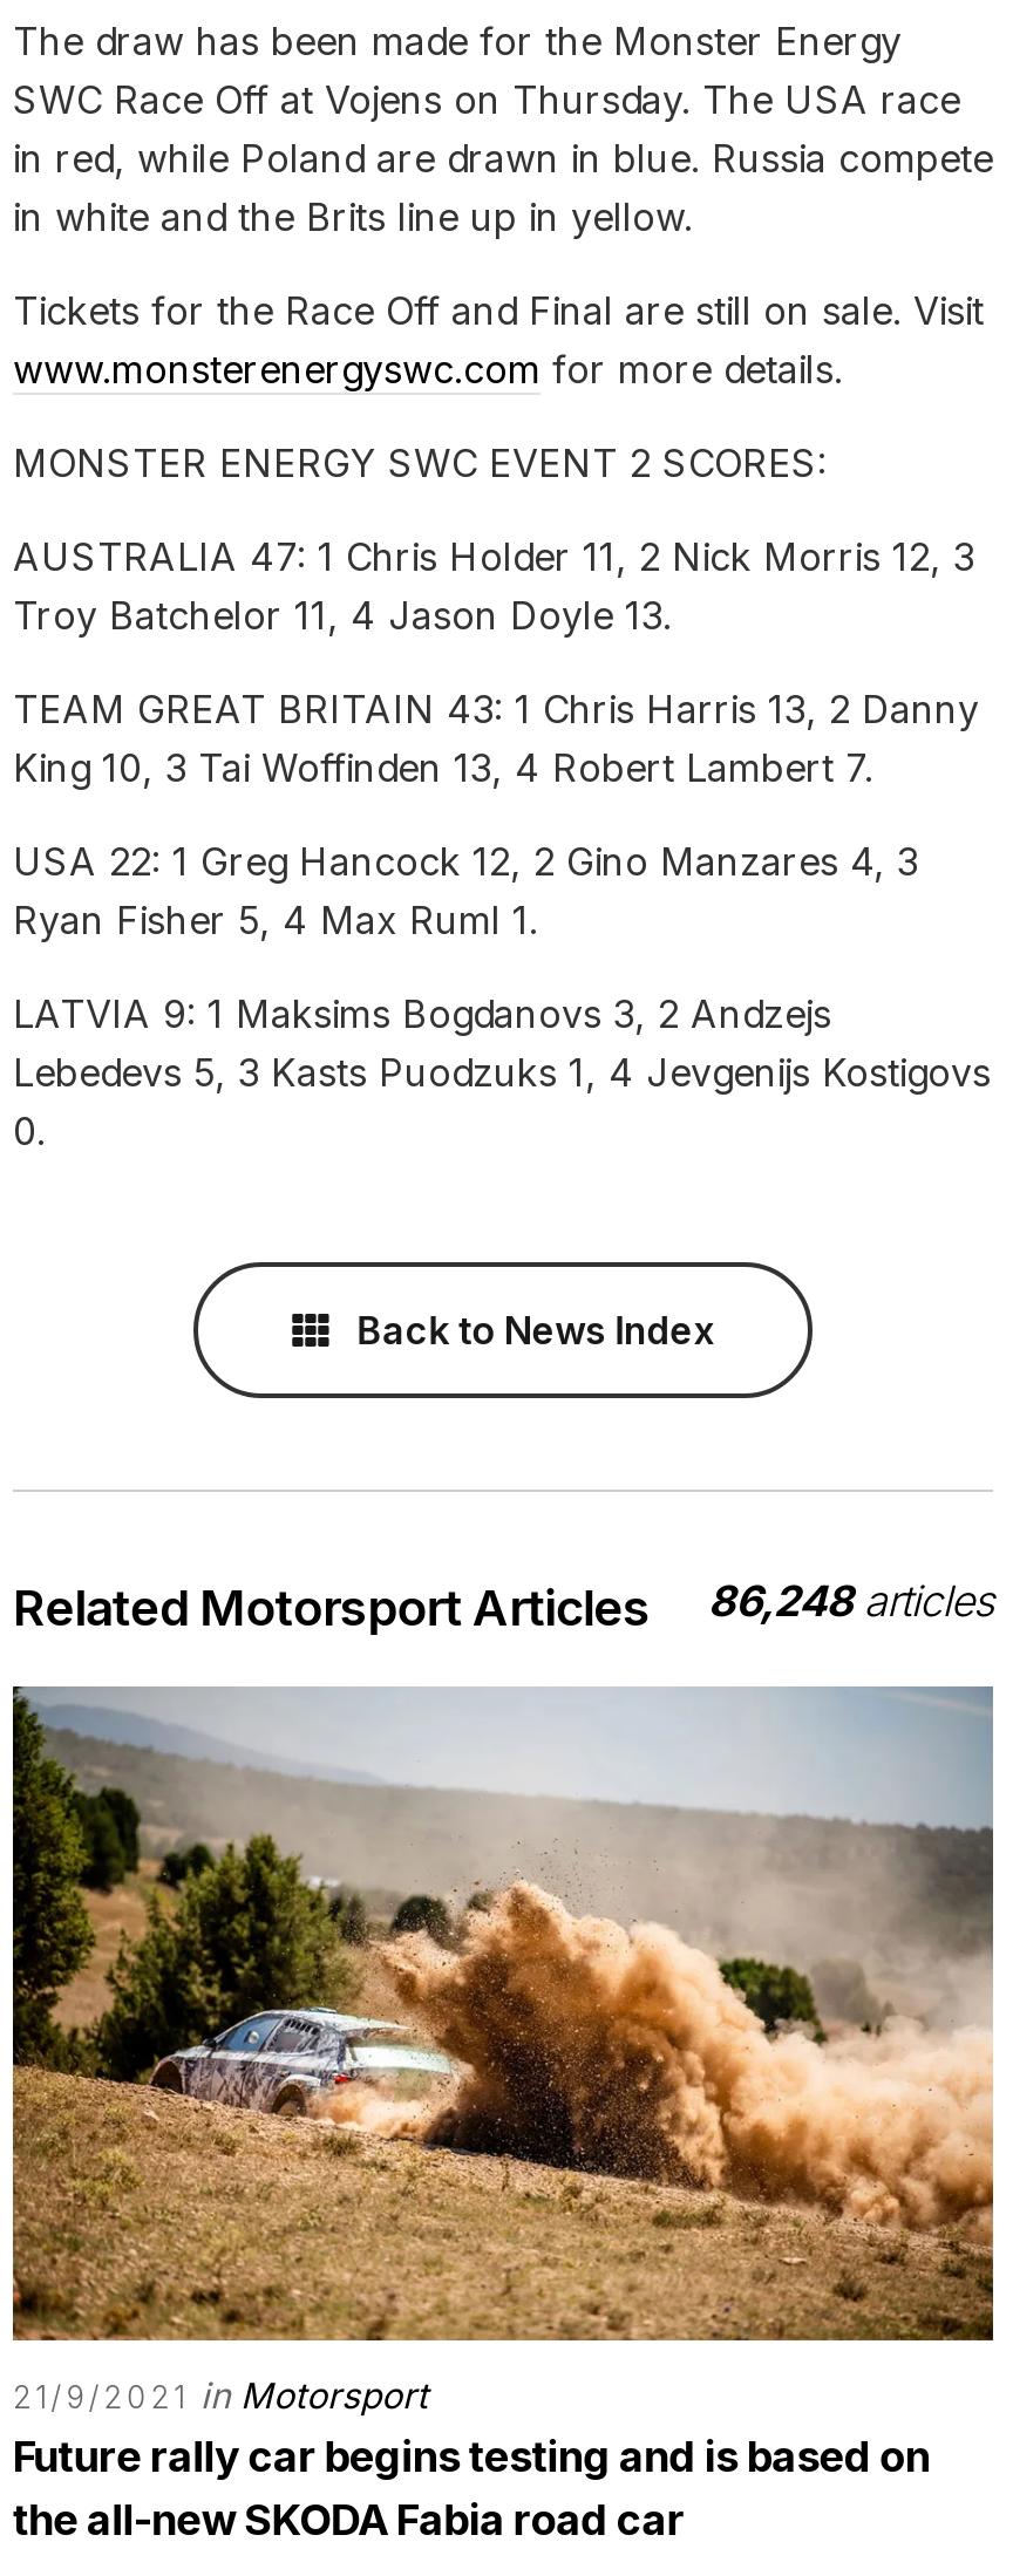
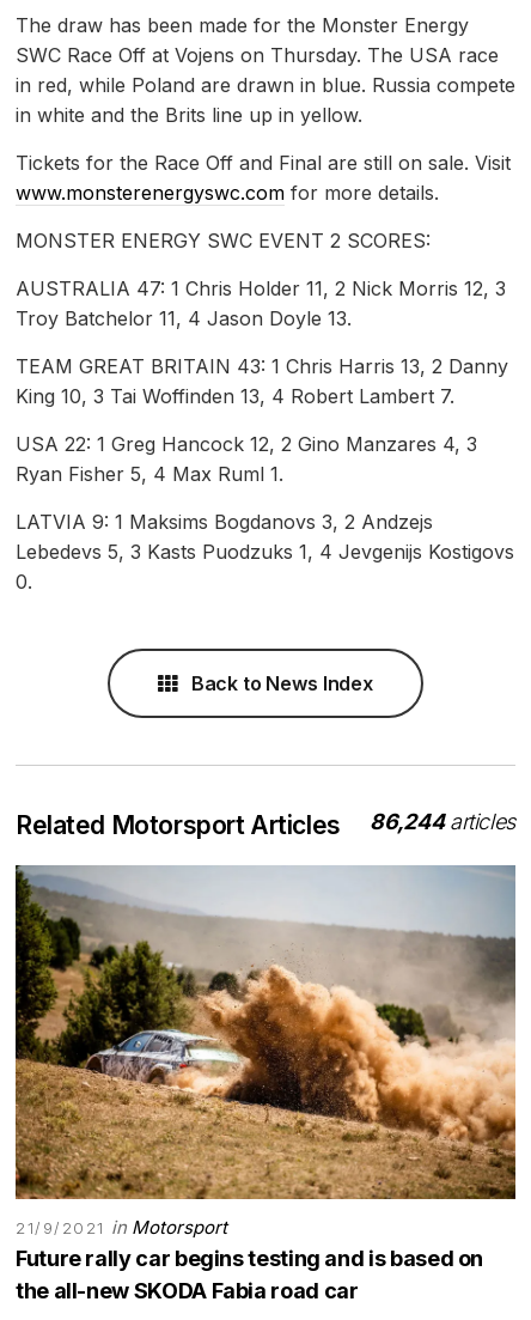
- Related Motorsport Articles 86,248 articles
+ Related Motorsport Articles 86,244 articles
